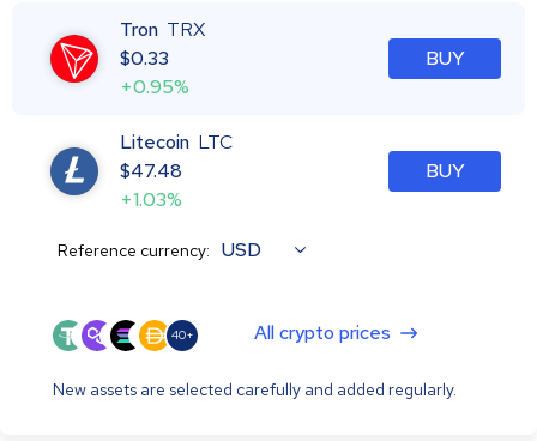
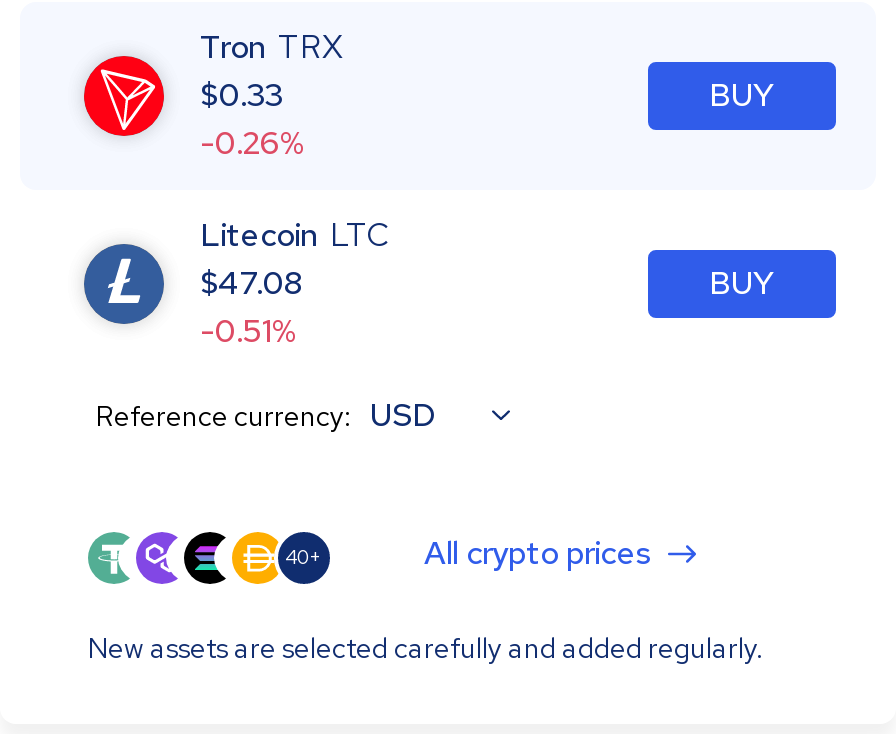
- +0.95%
+ -0.26%

- $47.48
+ $47.08

- +1.03%
+ -0.51%
